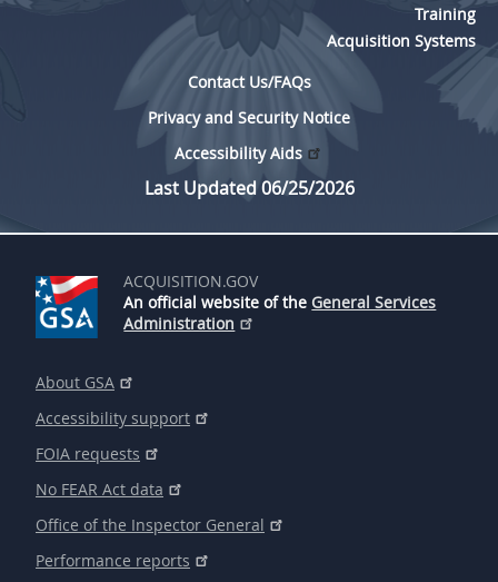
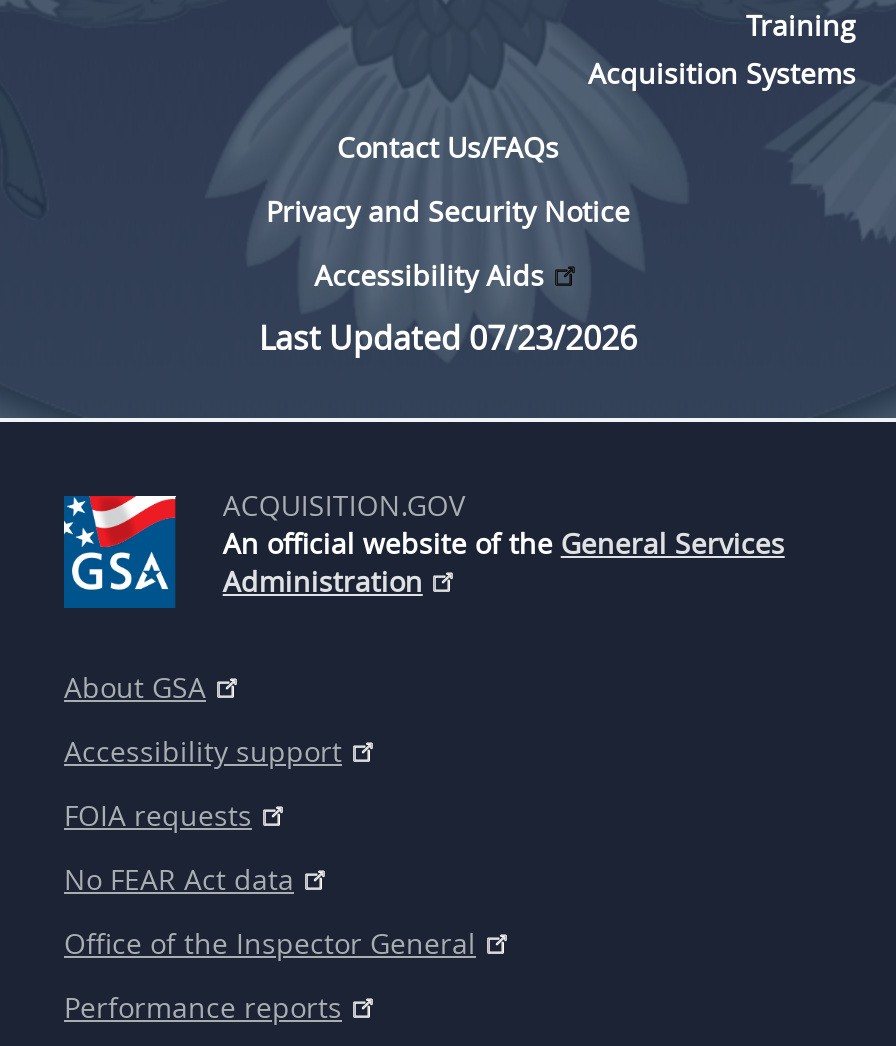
- Last Updated 06/25/2026
+ Last Updated 07/23/2026
